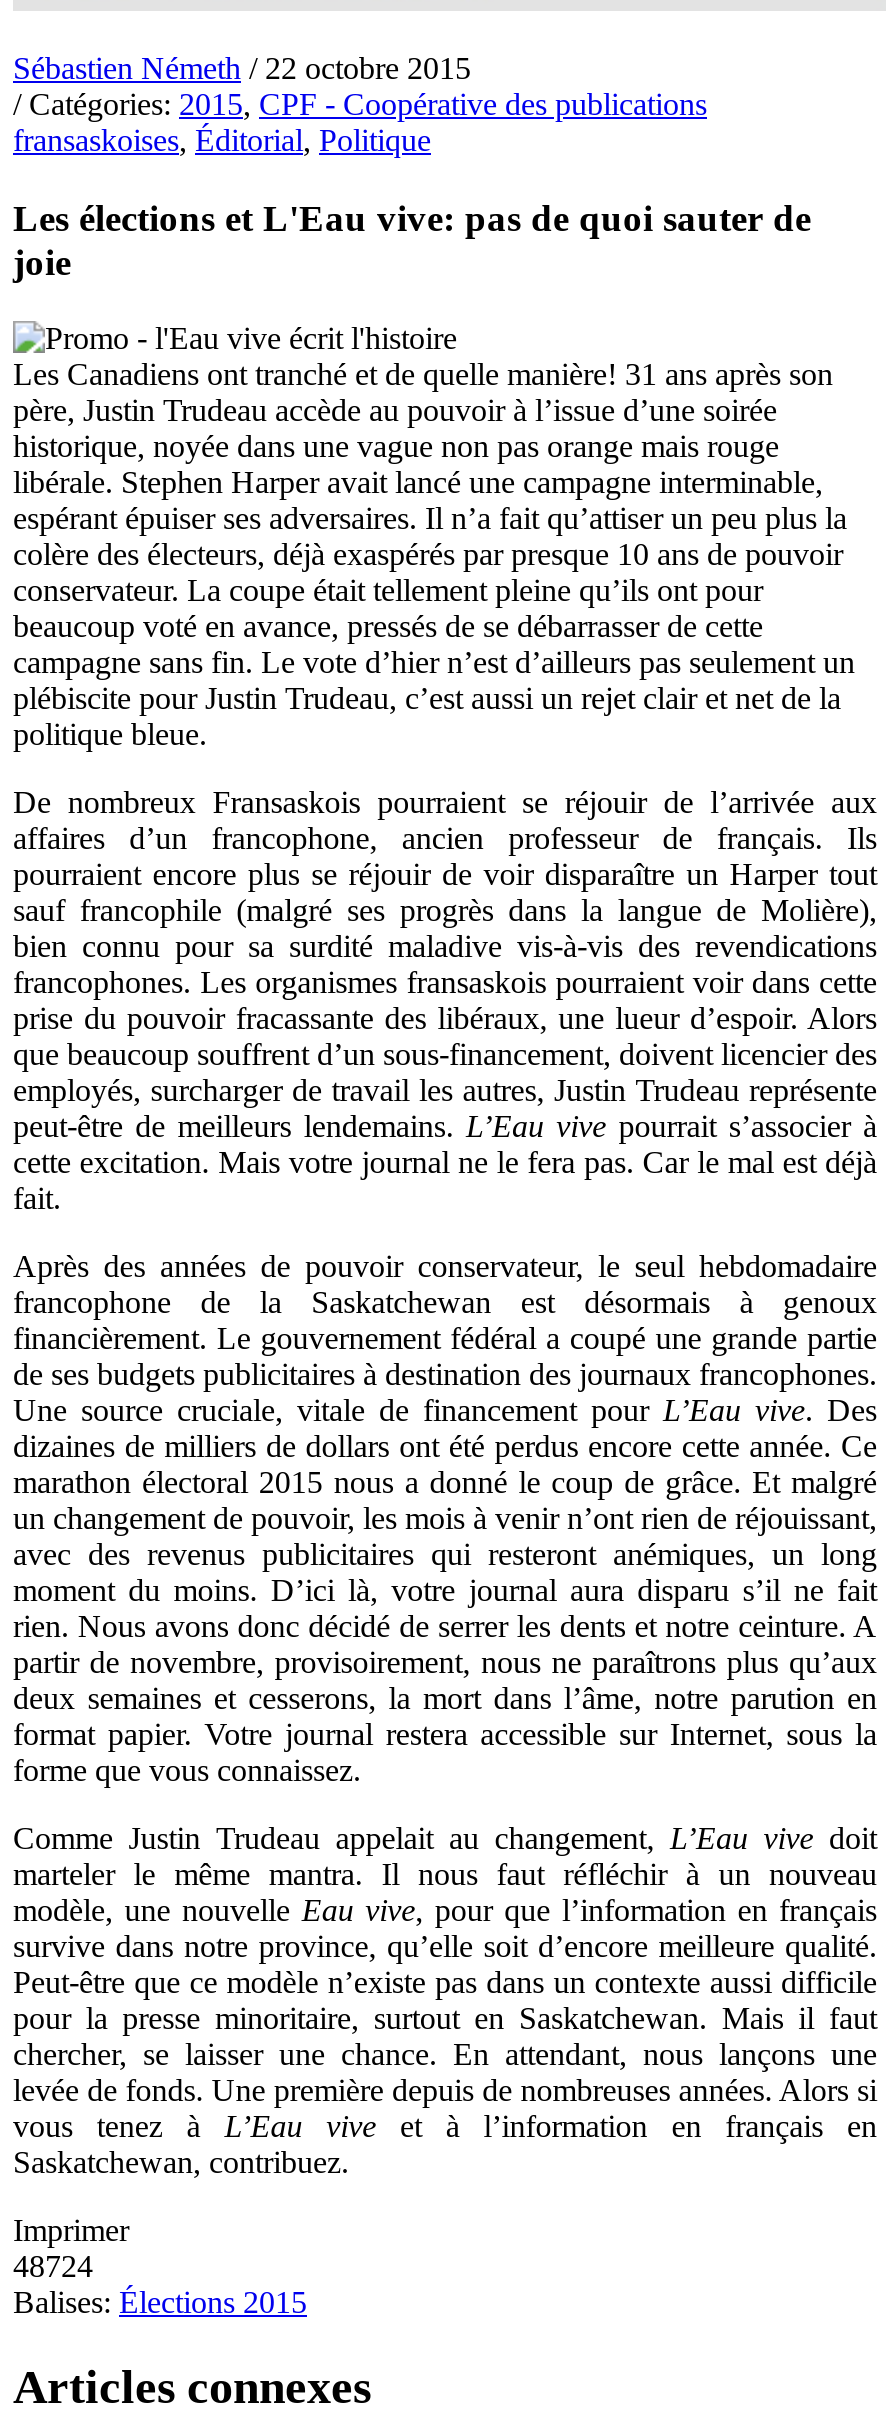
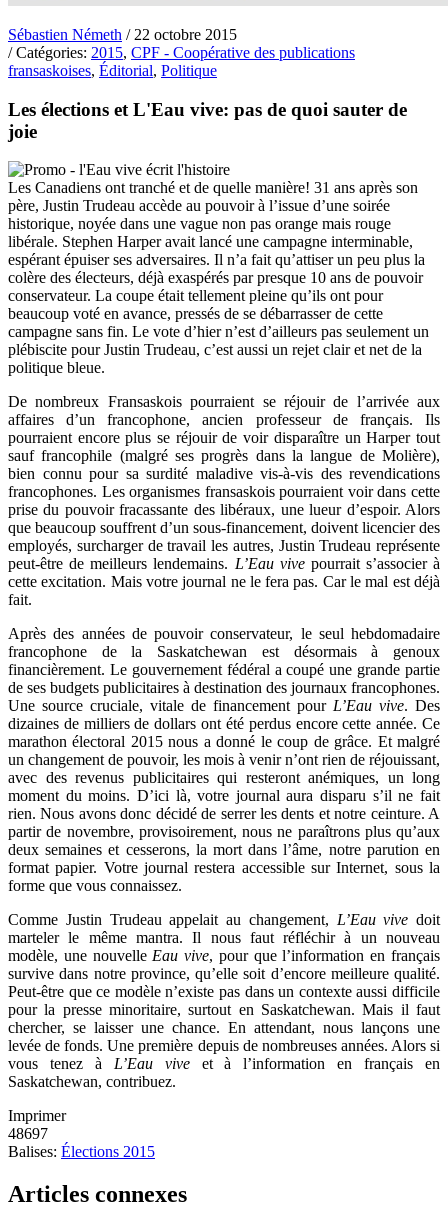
- 48724
+ 48697
